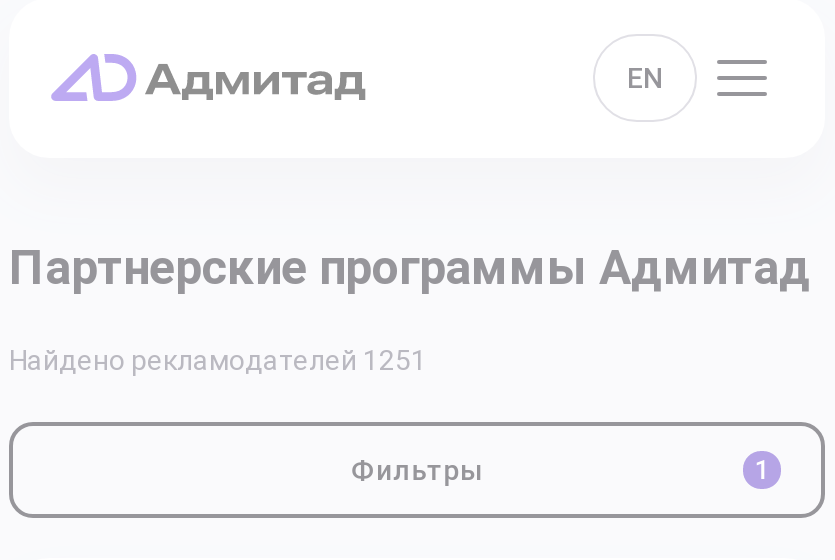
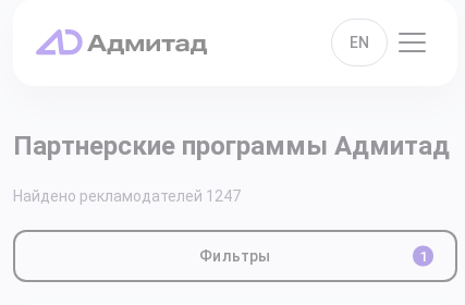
- Найдено рекламодателей 1251
+ Найдено рекламодателей 1247
